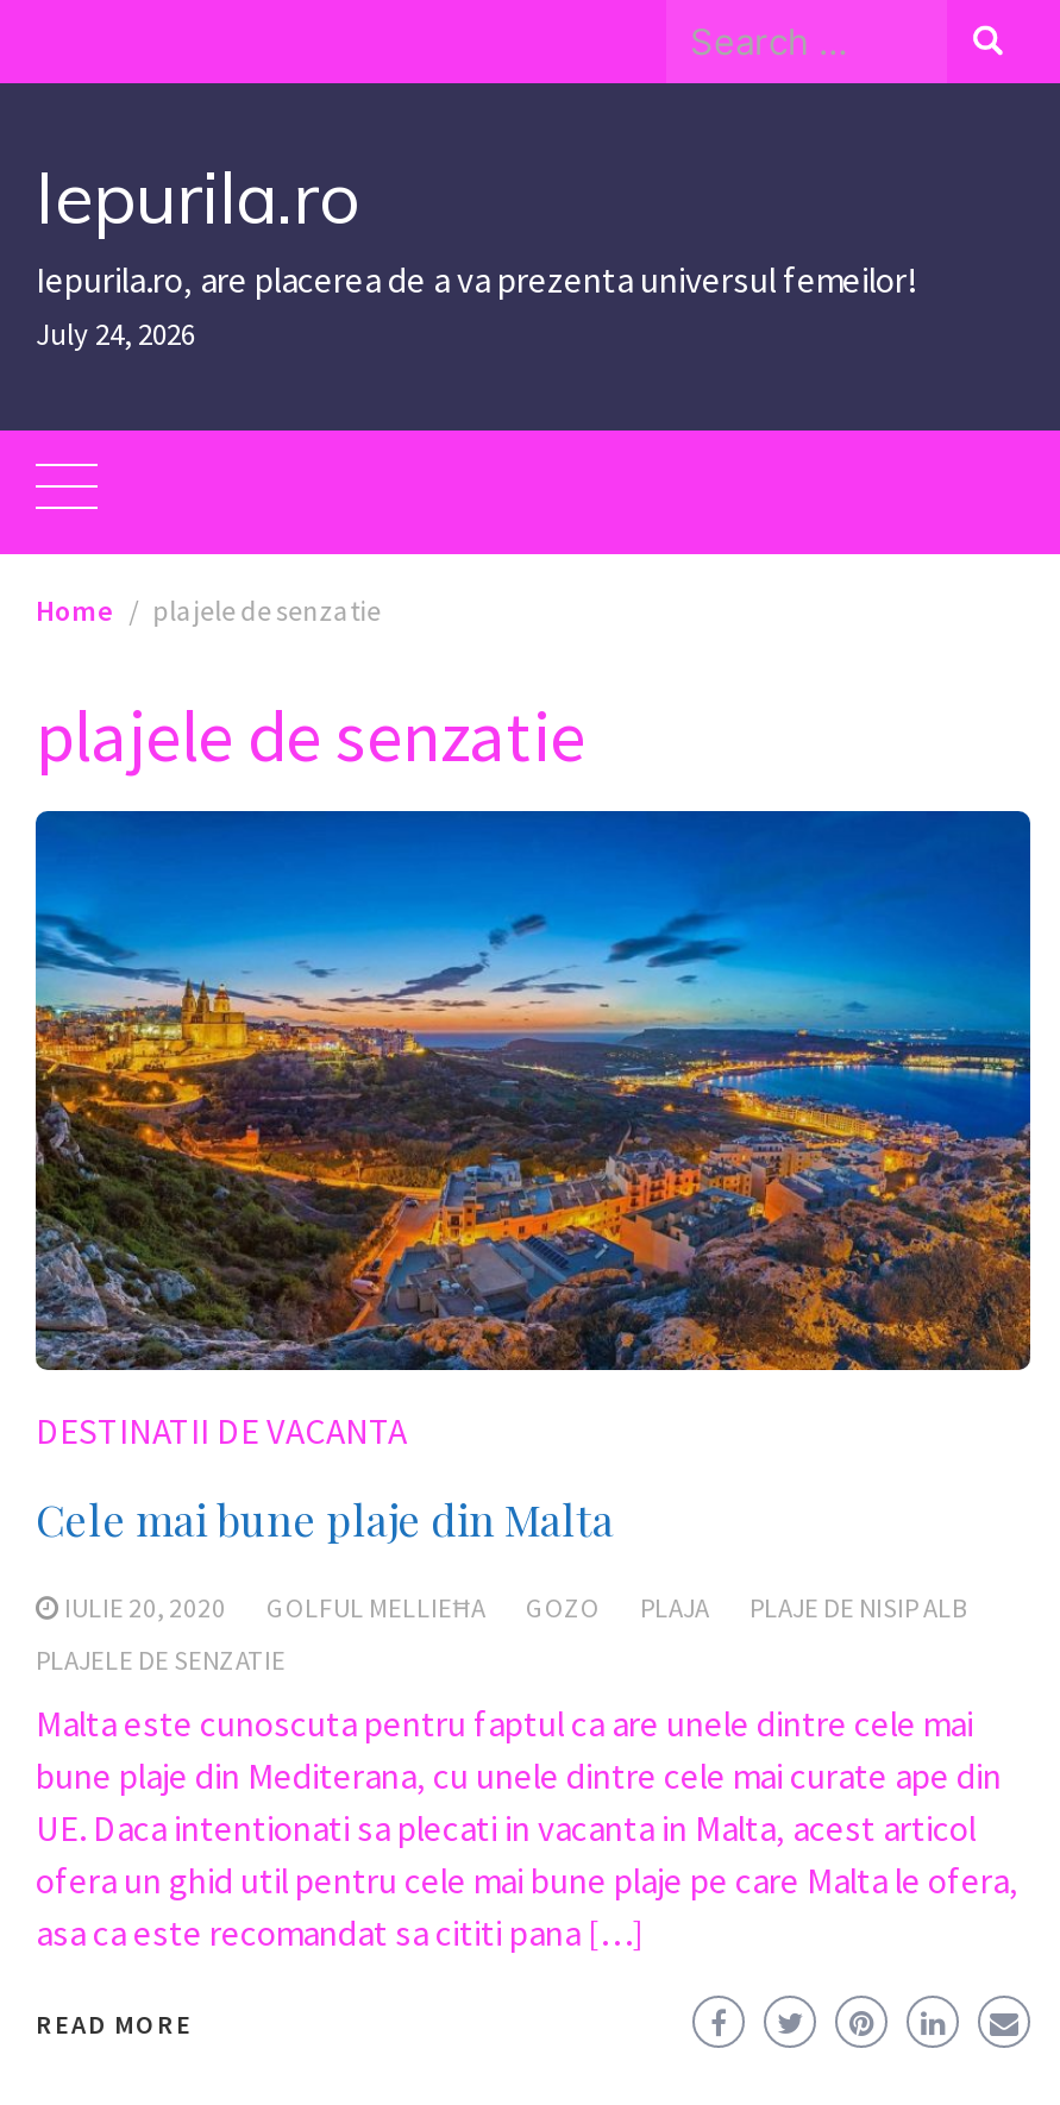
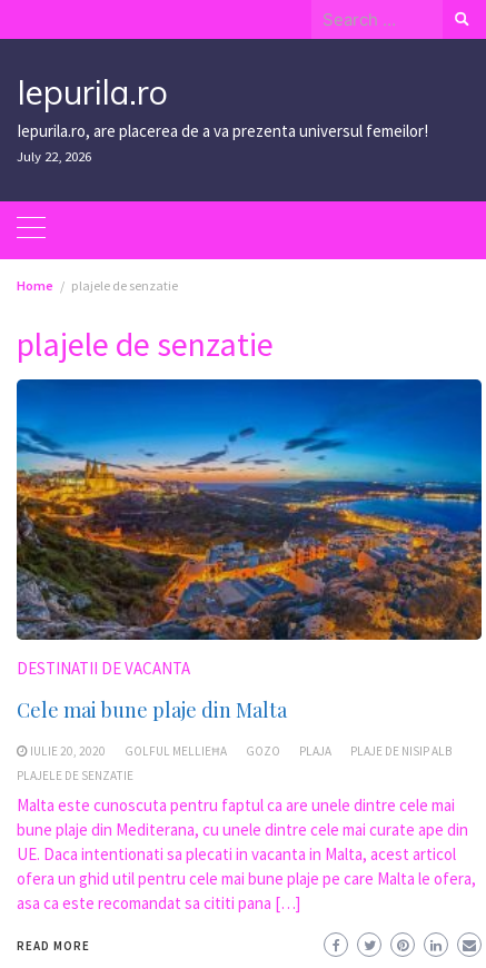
- July 24, 2026
+ July 22, 2026
